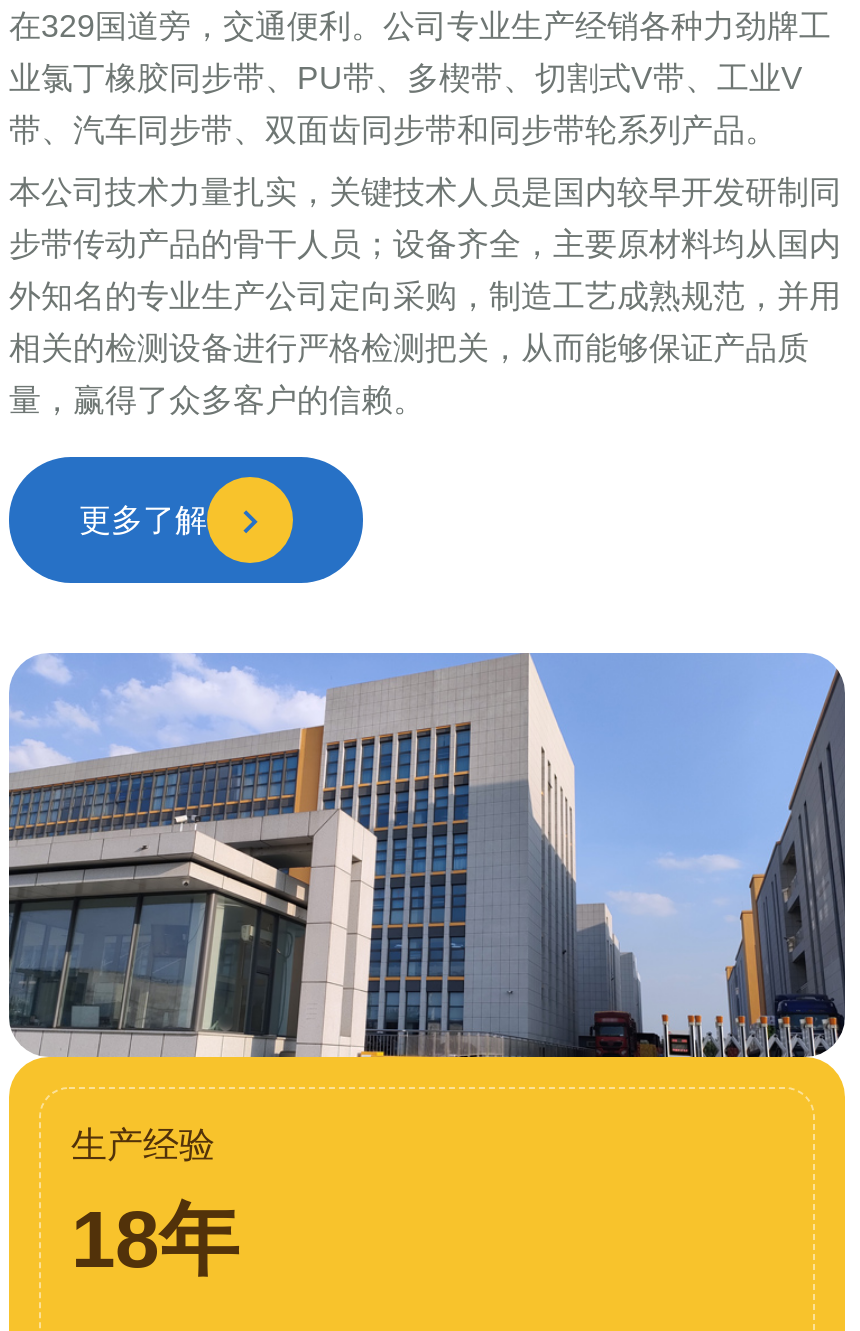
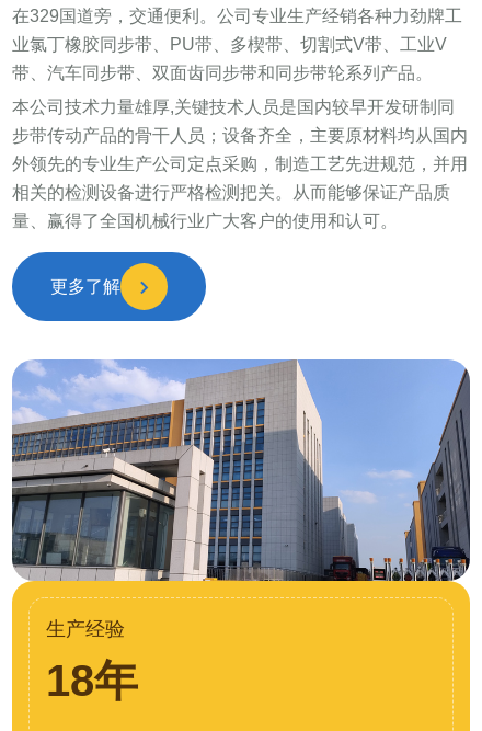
- 本公司技术力量扎实，关键技术人员是国内较早开发研制同
+ 本公司技术力量雄厚,关键技术人员是国内较早开发研制同

- 外知名的专业生产公司定向采购，制造工艺成熟规范，并用
+ 外领先的专业生产公司定点采购，制造工艺先进规范，并用

- 相关的检测设备进行严格检测把关，从而能够保证产品质
+ 相关的检测设备进行严格检测把关。从而能够保证产品质

- 量，赢得了众多客户的信赖。
+ 量、赢得了全国机械行业广大客户的使用和认可。
